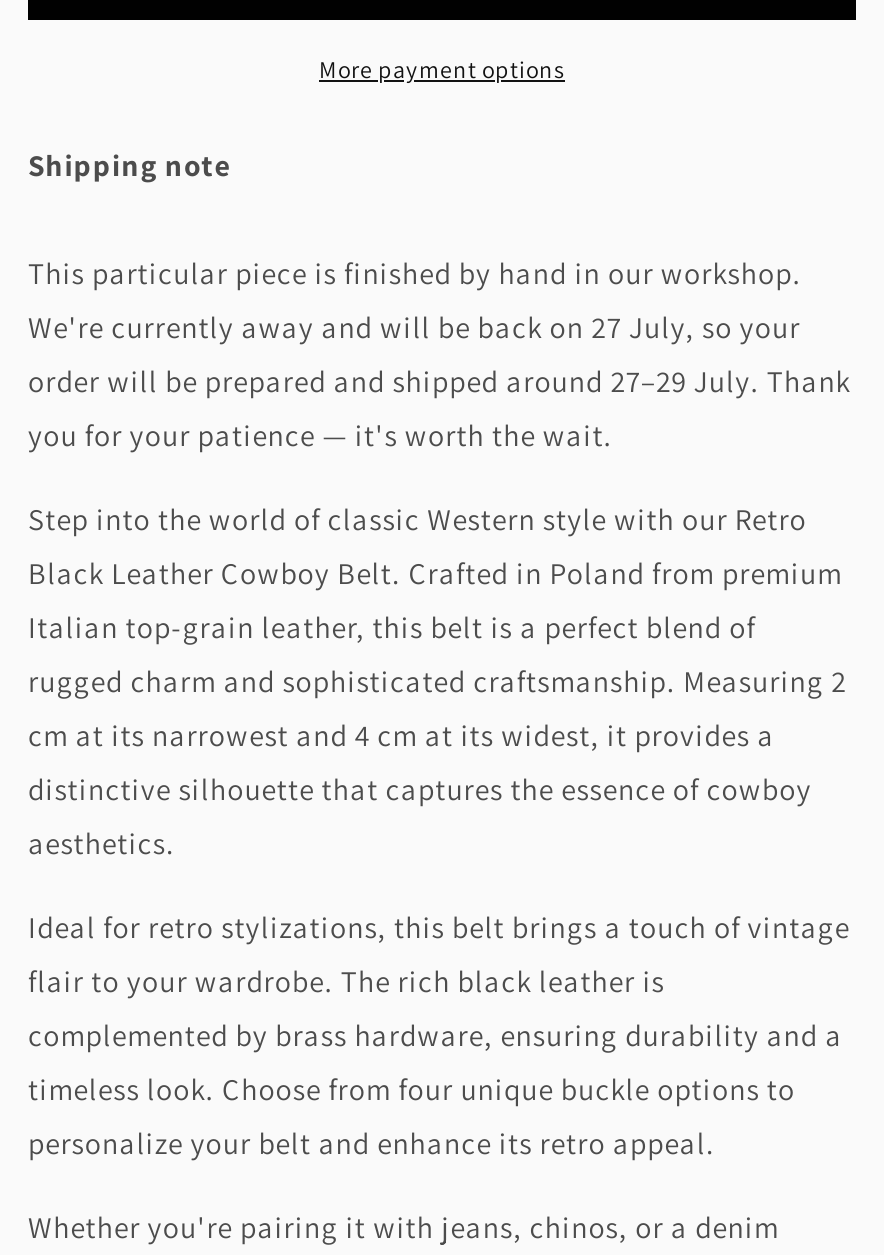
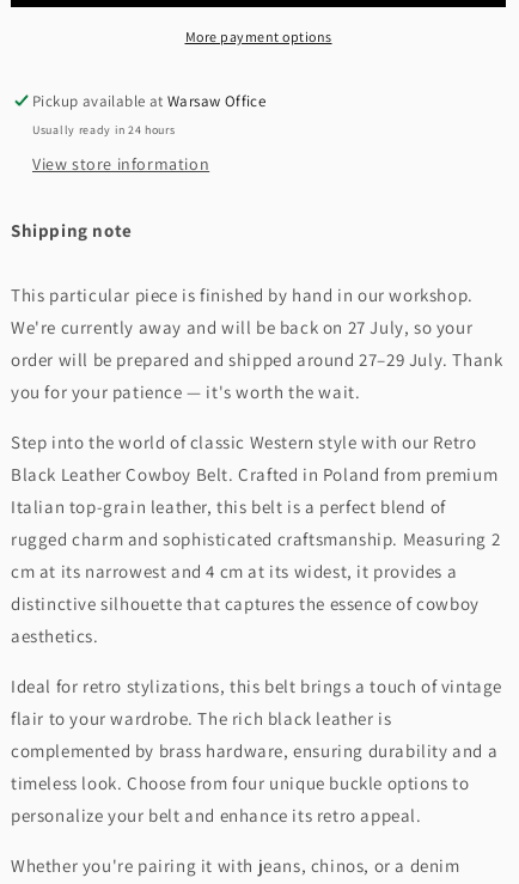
+ Pickup available at Warsaw Office
+ Usually ready in 24 hours
+ View store information
